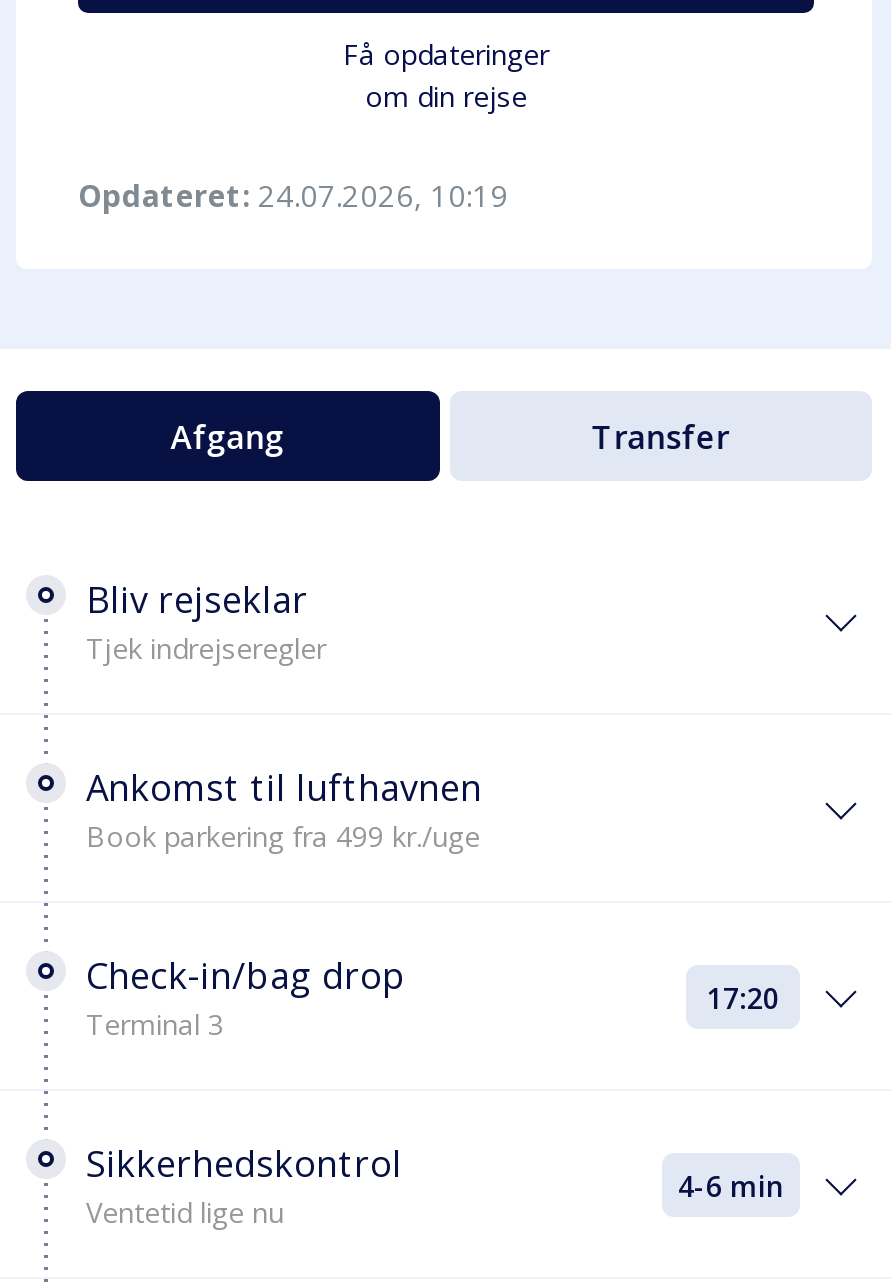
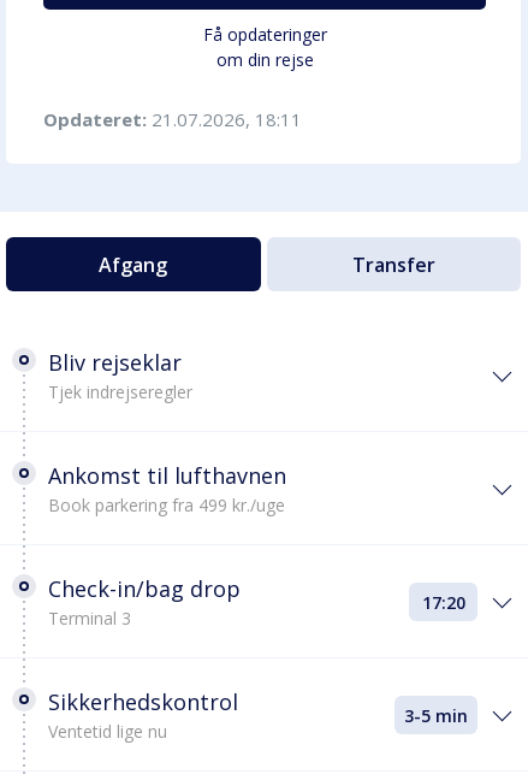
- Opdateret: 24.07.2026, 10:19
+ Opdateret: 21.07.2026, 18:11

- 4-6 min
+ 3-5 min
